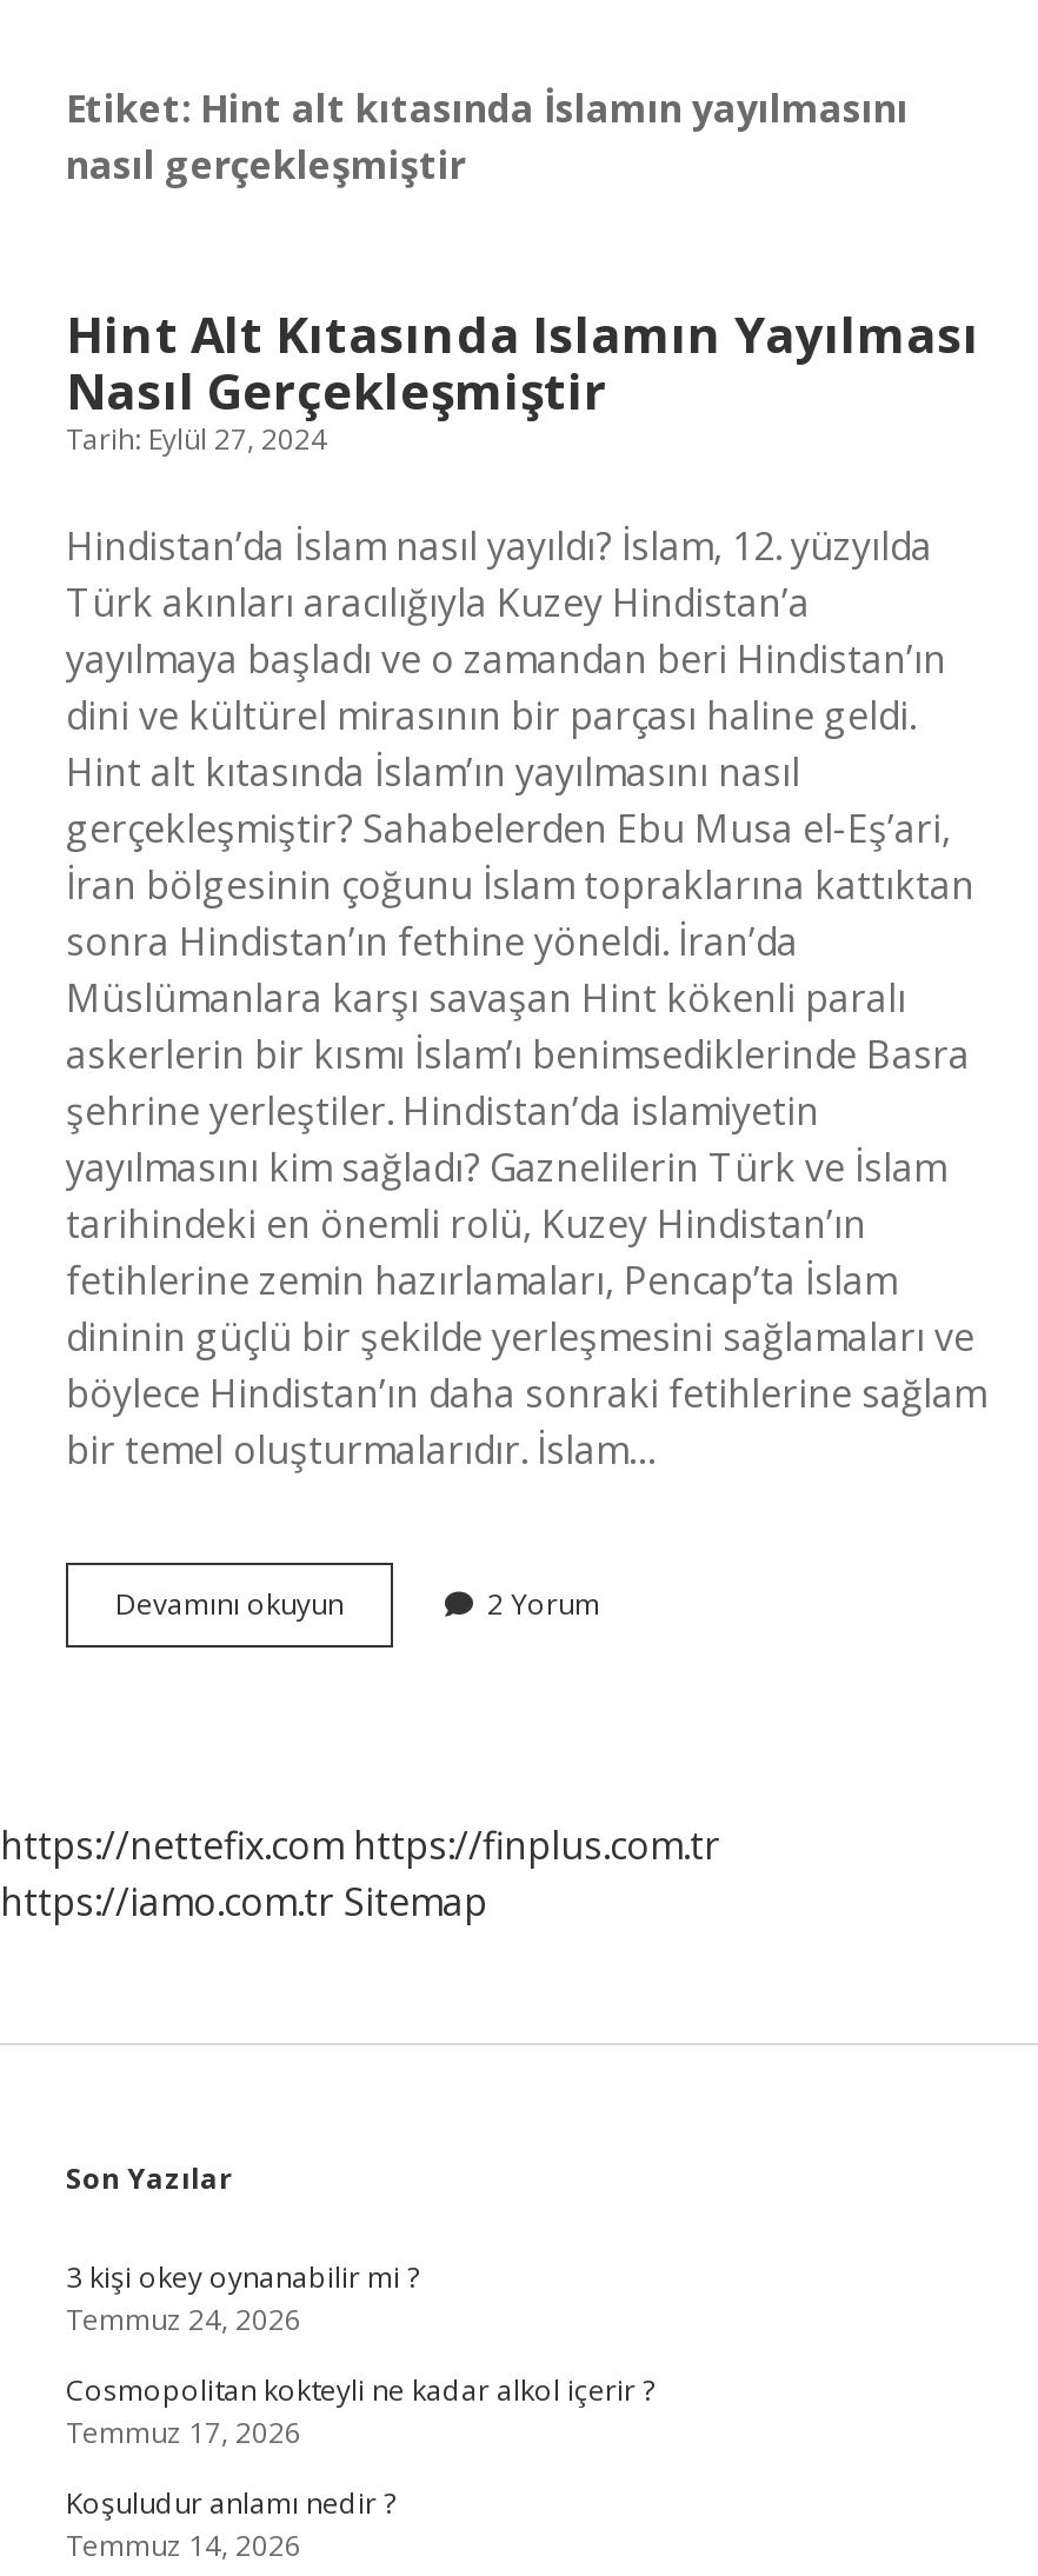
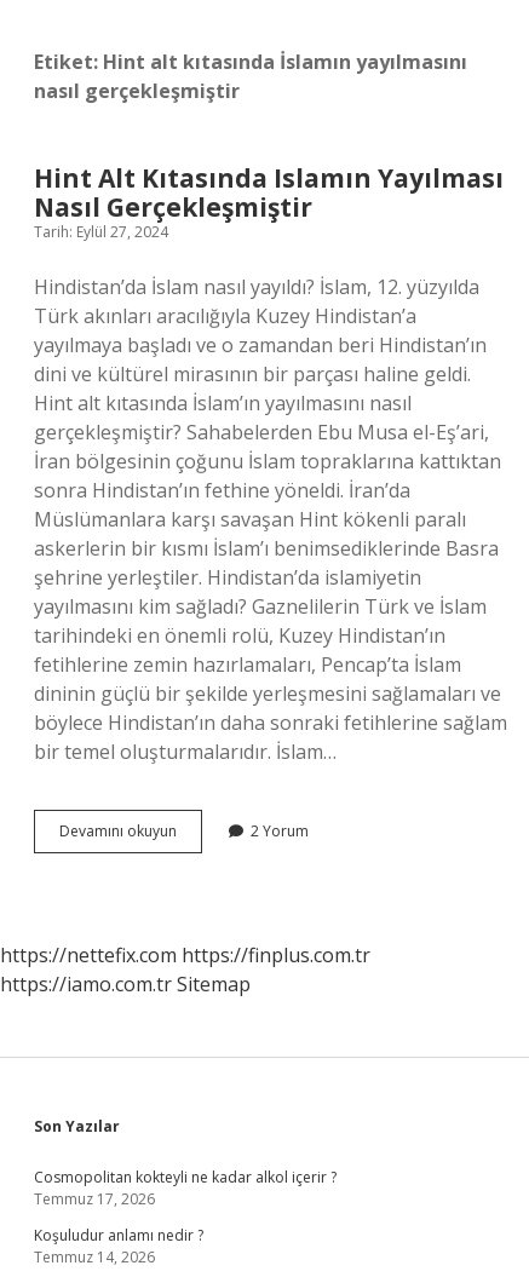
- 3 kişi okey oynanabilir mi ?
- Temmuz 24, 2026
